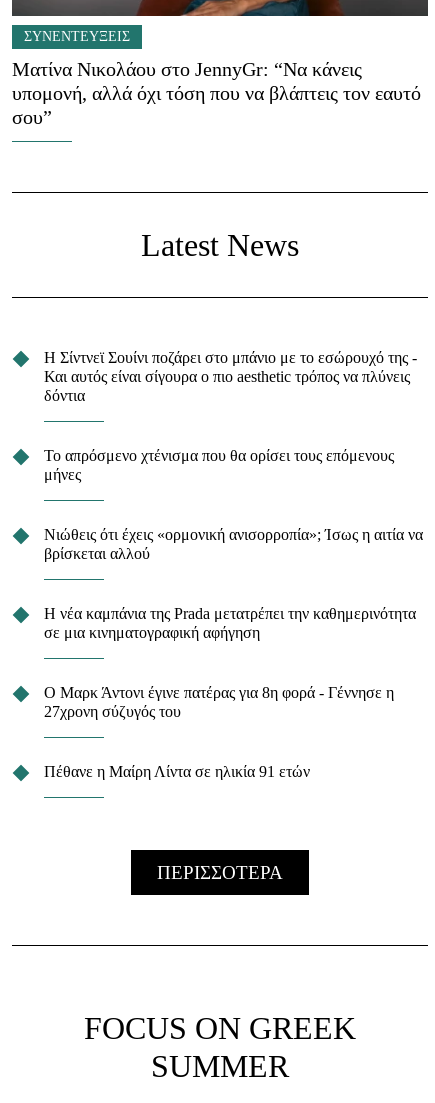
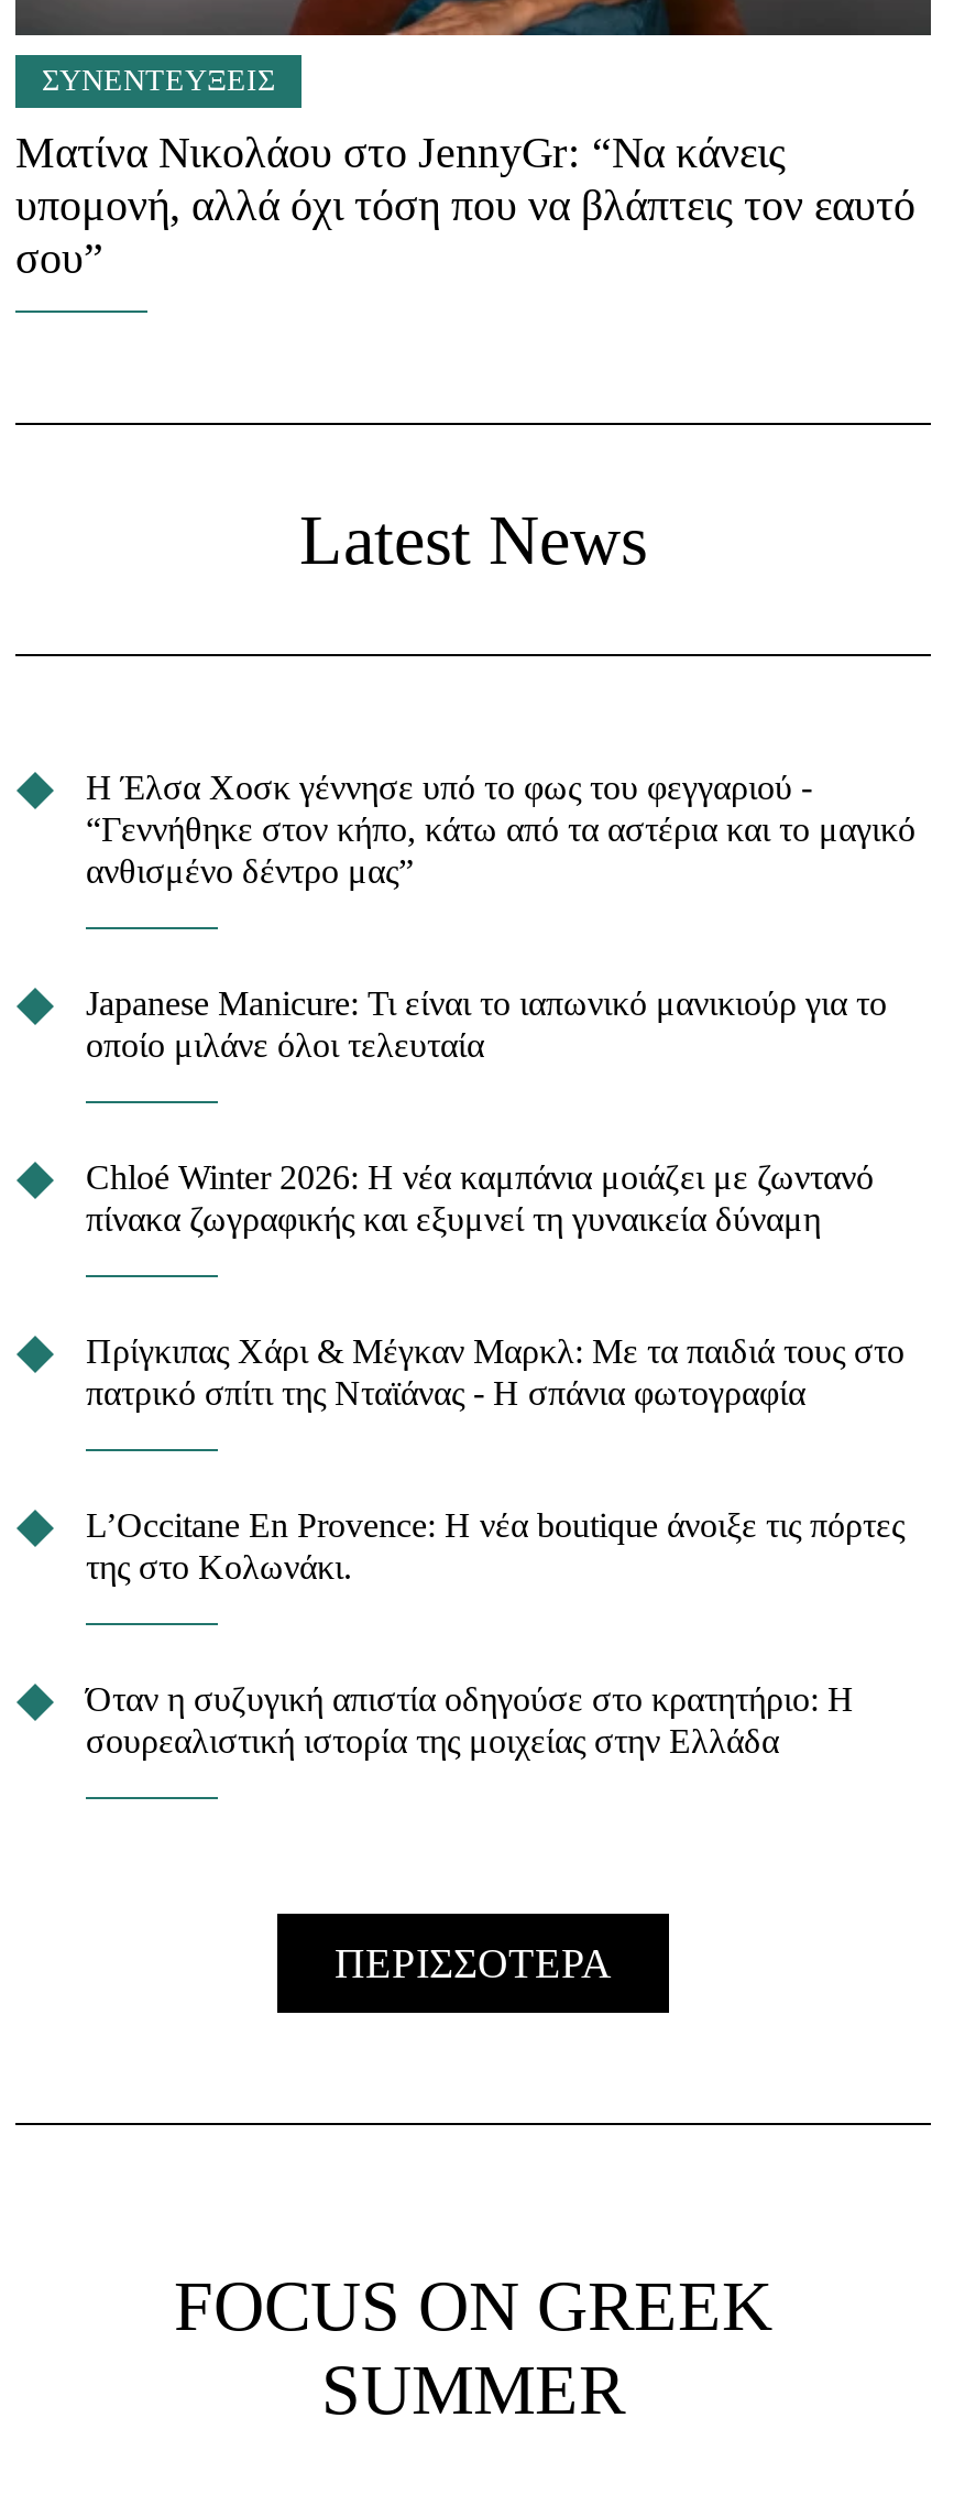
- Η Σίντνεϊ Σουίνι ποζάρει στο μπάνιο με το εσώρουχό της -
- Και αυτός είναι σίγουρα ο πιο aesthetic τρόπος να πλύνεις
- δόντια
+ Η Έλσα Χοσκ γέννησε υπό το φως του φεγγαριού -
+ “Γεννήθηκε στον κήπο, κάτω από τα αστέρια και το μαγικό
+ ανθισμένο δέντρο μας”

- Το απρόσμενο χτένισμα που θα ορίσει τους επόμενους
- μήνες
+ Japanese Manicure: Τι είναι το ιαπωνικό μανικιούρ για το
+ οποίο μιλάνε όλοι τελευταία

- Νιώθεις ότι έχεις «ορμονική ανισορροπία»; Ίσως η αιτία να
- βρίσκεται αλλού
+ Chloé Winter 2026: Η νέα καμπάνια μοιάζει με ζωντανό
+ πίνακα ζωγραφικής και εξυμνεί τη γυναικεία δύναμη

- Η νέα καμπάνια της Prada μετατρέπει την καθημερινότητα
- σε μια κινηματογραφική αφήγηση
+ Πρίγκιπας Χάρι & Μέγκαν Μαρκλ: Με τα παιδιά τους στο
+ πατρικό σπίτι της Νταϊάνας - Η σπάνια φωτογραφία

- Ο Μαρκ Άντονι έγινε πατέρας για 8η φορά - Γέννησε η
- 27χρονη σύζυγός του
+ L’Occitane En Provence: Η νέα boutique άνοιξε τις πόρτες
+ της στο Κολωνάκι.

- Πέθανε η Μαίρη Λίντα σε ηλικία 91 ετών
+ Όταν η συζυγική απιστία οδηγούσε στο κρατητήριο: Η
+ σουρεαλιστική ιστορία της μοιχείας στην Ελλάδα
